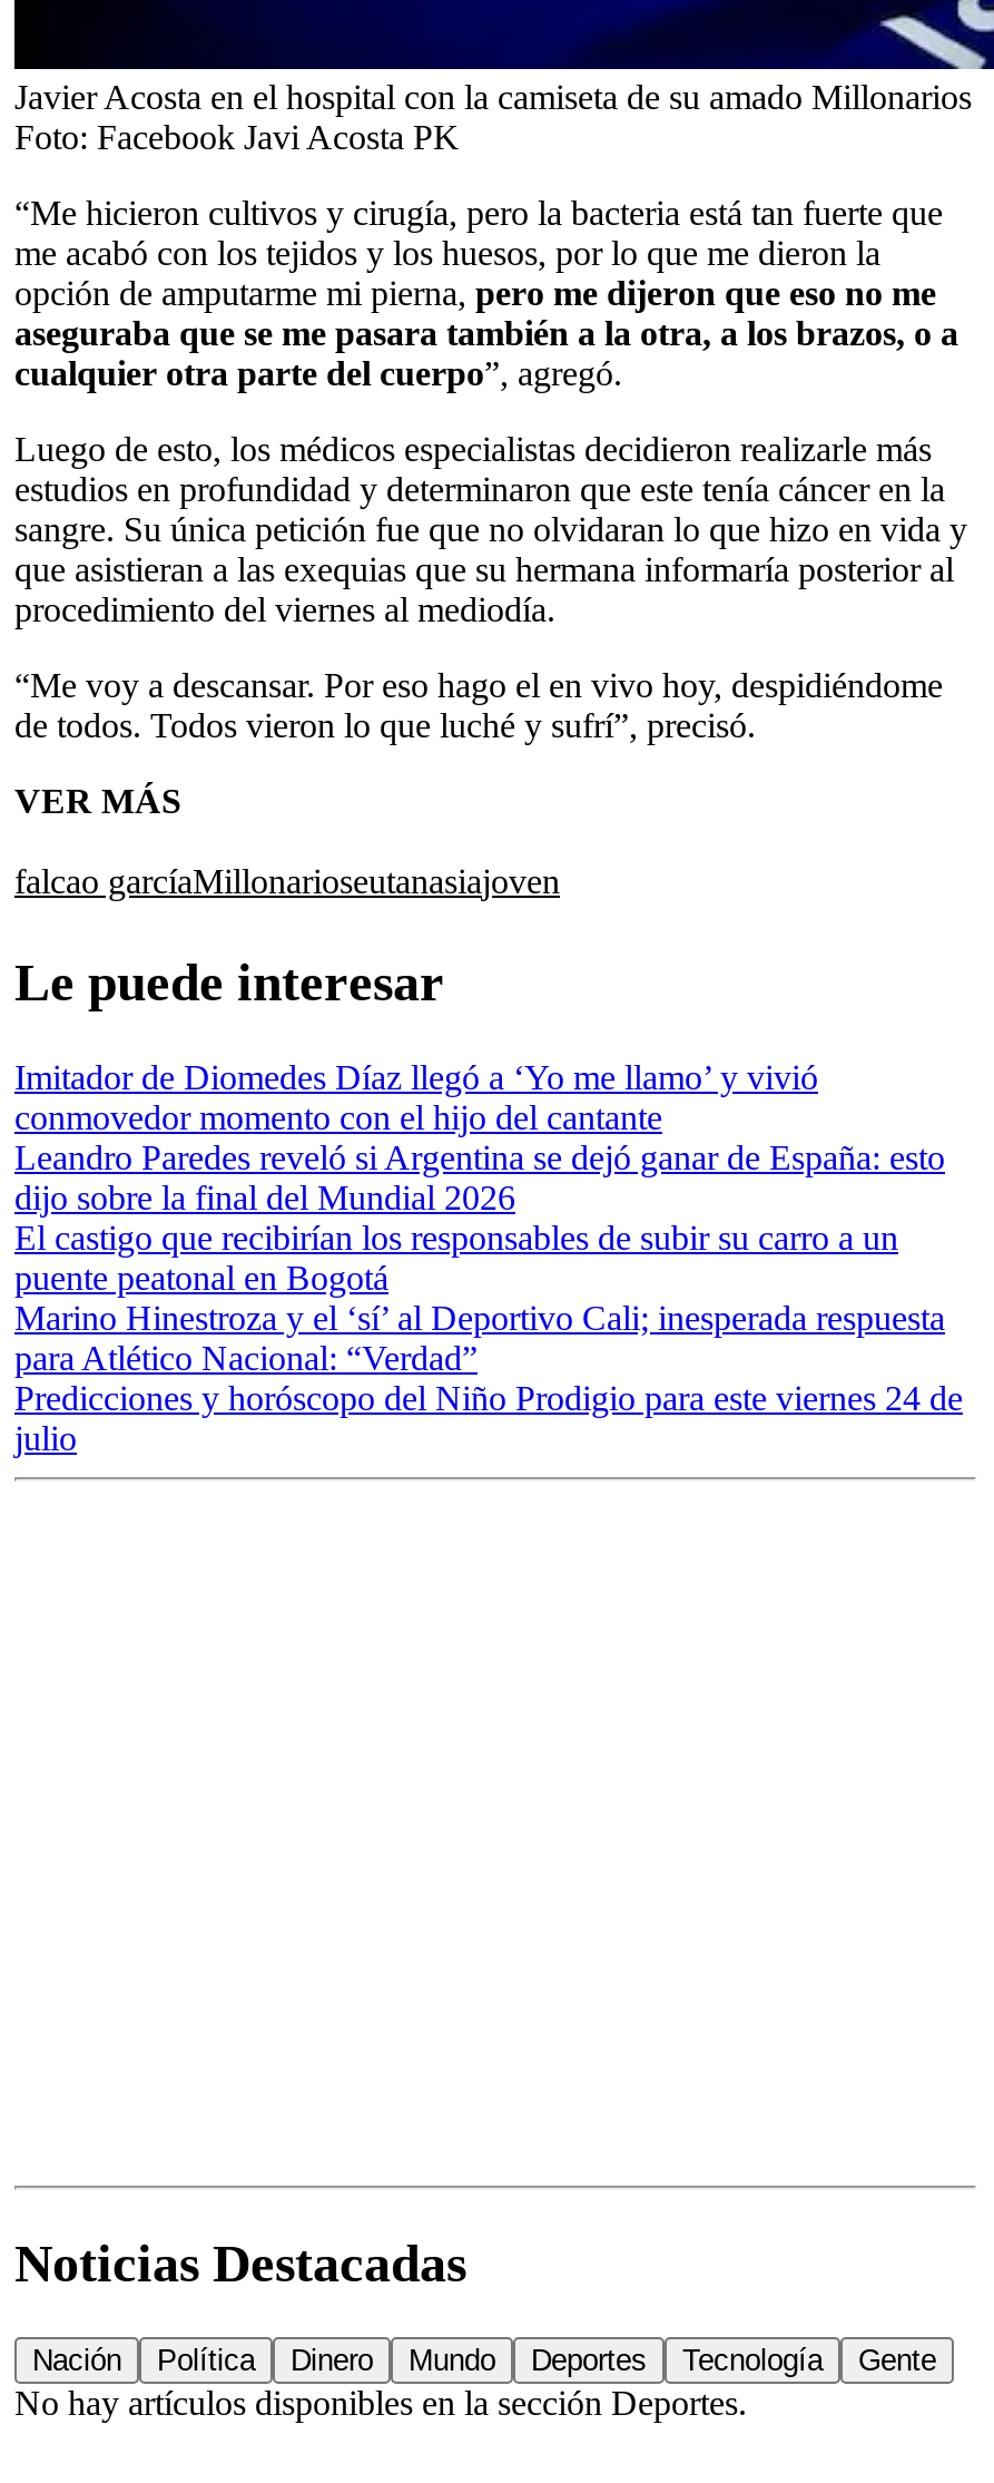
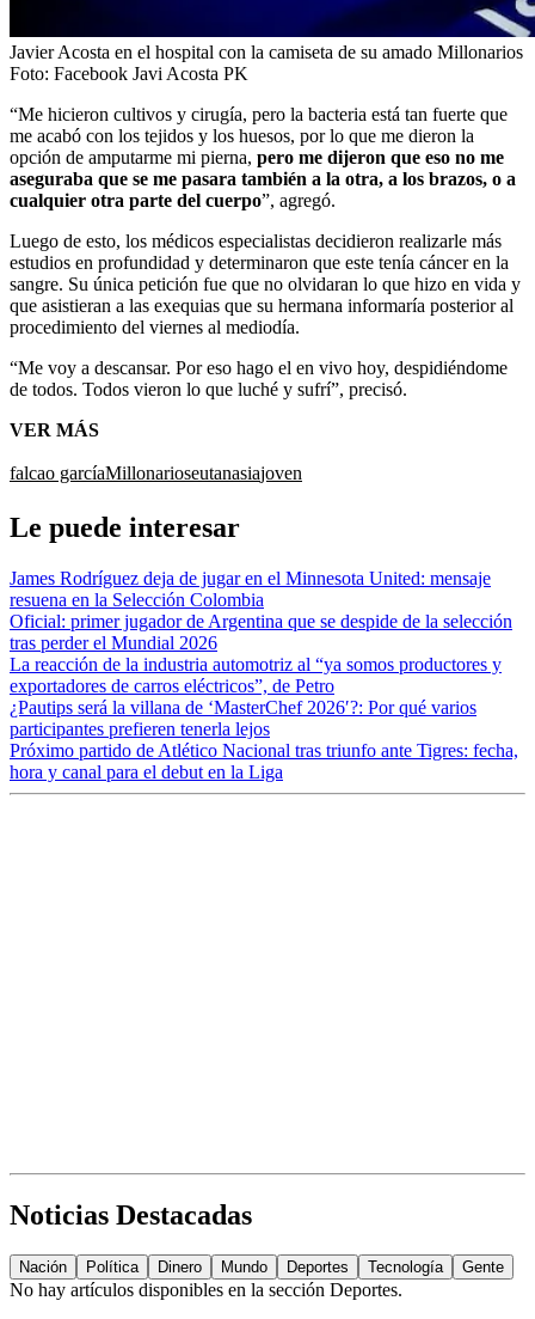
- Imitador de Diomedes Díaz llegó a ‘Yo me llamo’ y vivió
- conmovedor momento con el hijo del cantante
- Leandro Paredes reveló si Argentina se dejó ganar de España: esto
- dijo sobre la final del Mundial 2026
- El castigo que recibirían los responsables de subir su carro a un
- puente peatonal en Bogotá
- Marino Hinestroza y el ‘sí’ al Deportivo Cali; inesperada respuesta
- para Atlético Nacional: “Verdad”
- Predicciones y horóscopo del Niño Prodigio para este viernes 24 de
- julio
+ James Rodríguez deja de jugar en el Minnesota United: mensaje
+ resuena en la Selección Colombia
+ Oficial: primer jugador de Argentina que se despide de la selección
+ tras perder el Mundial 2026
+ La reacción de la industria automotriz al “ya somos productores y
+ exportadores de carros eléctricos”, de Petro
+ ¿Pautips será la villana de ‘MasterChef 2026′?: Por qué varios
+ participantes prefieren tenerla lejos
+ Próximo partido de Atlético Nacional tras triunfo ante Tigres: fecha,
+ hora y canal para el debut en la Liga
